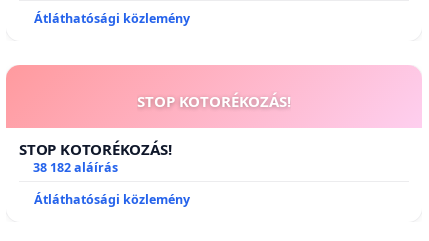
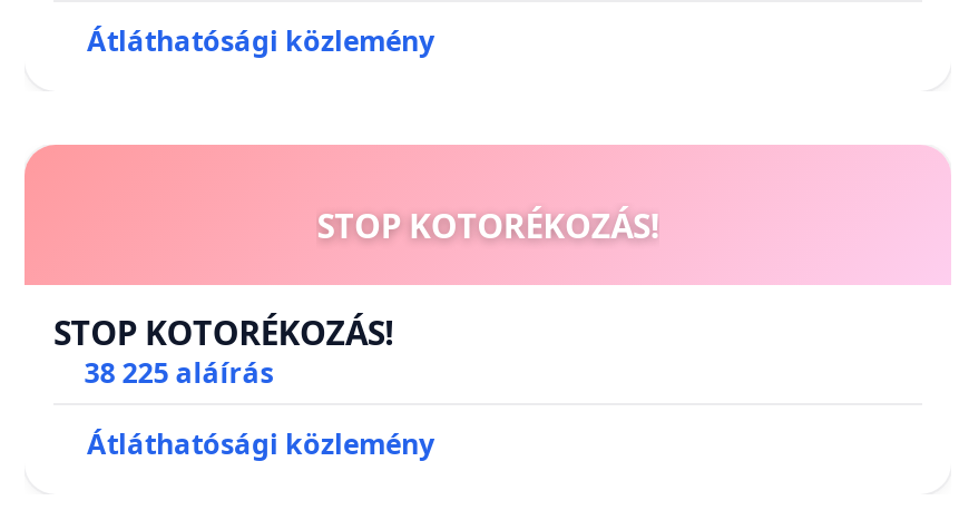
- 38 182 aláírás
+ 38 225 aláírás
